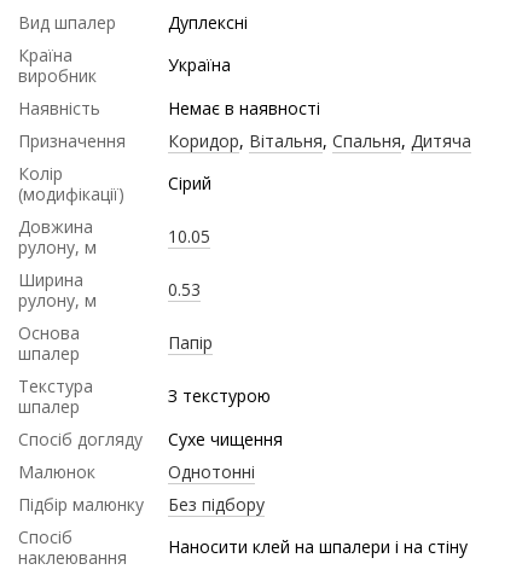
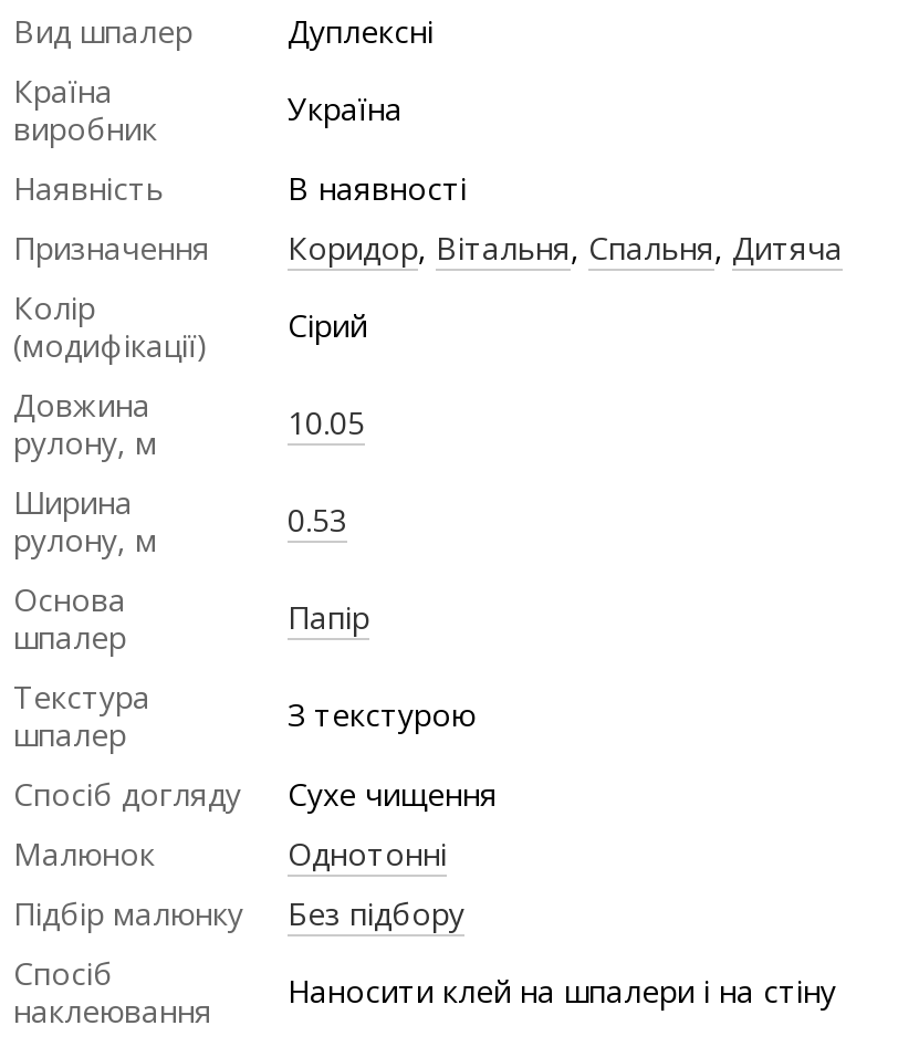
- Немає в наявності
+ В наявності
